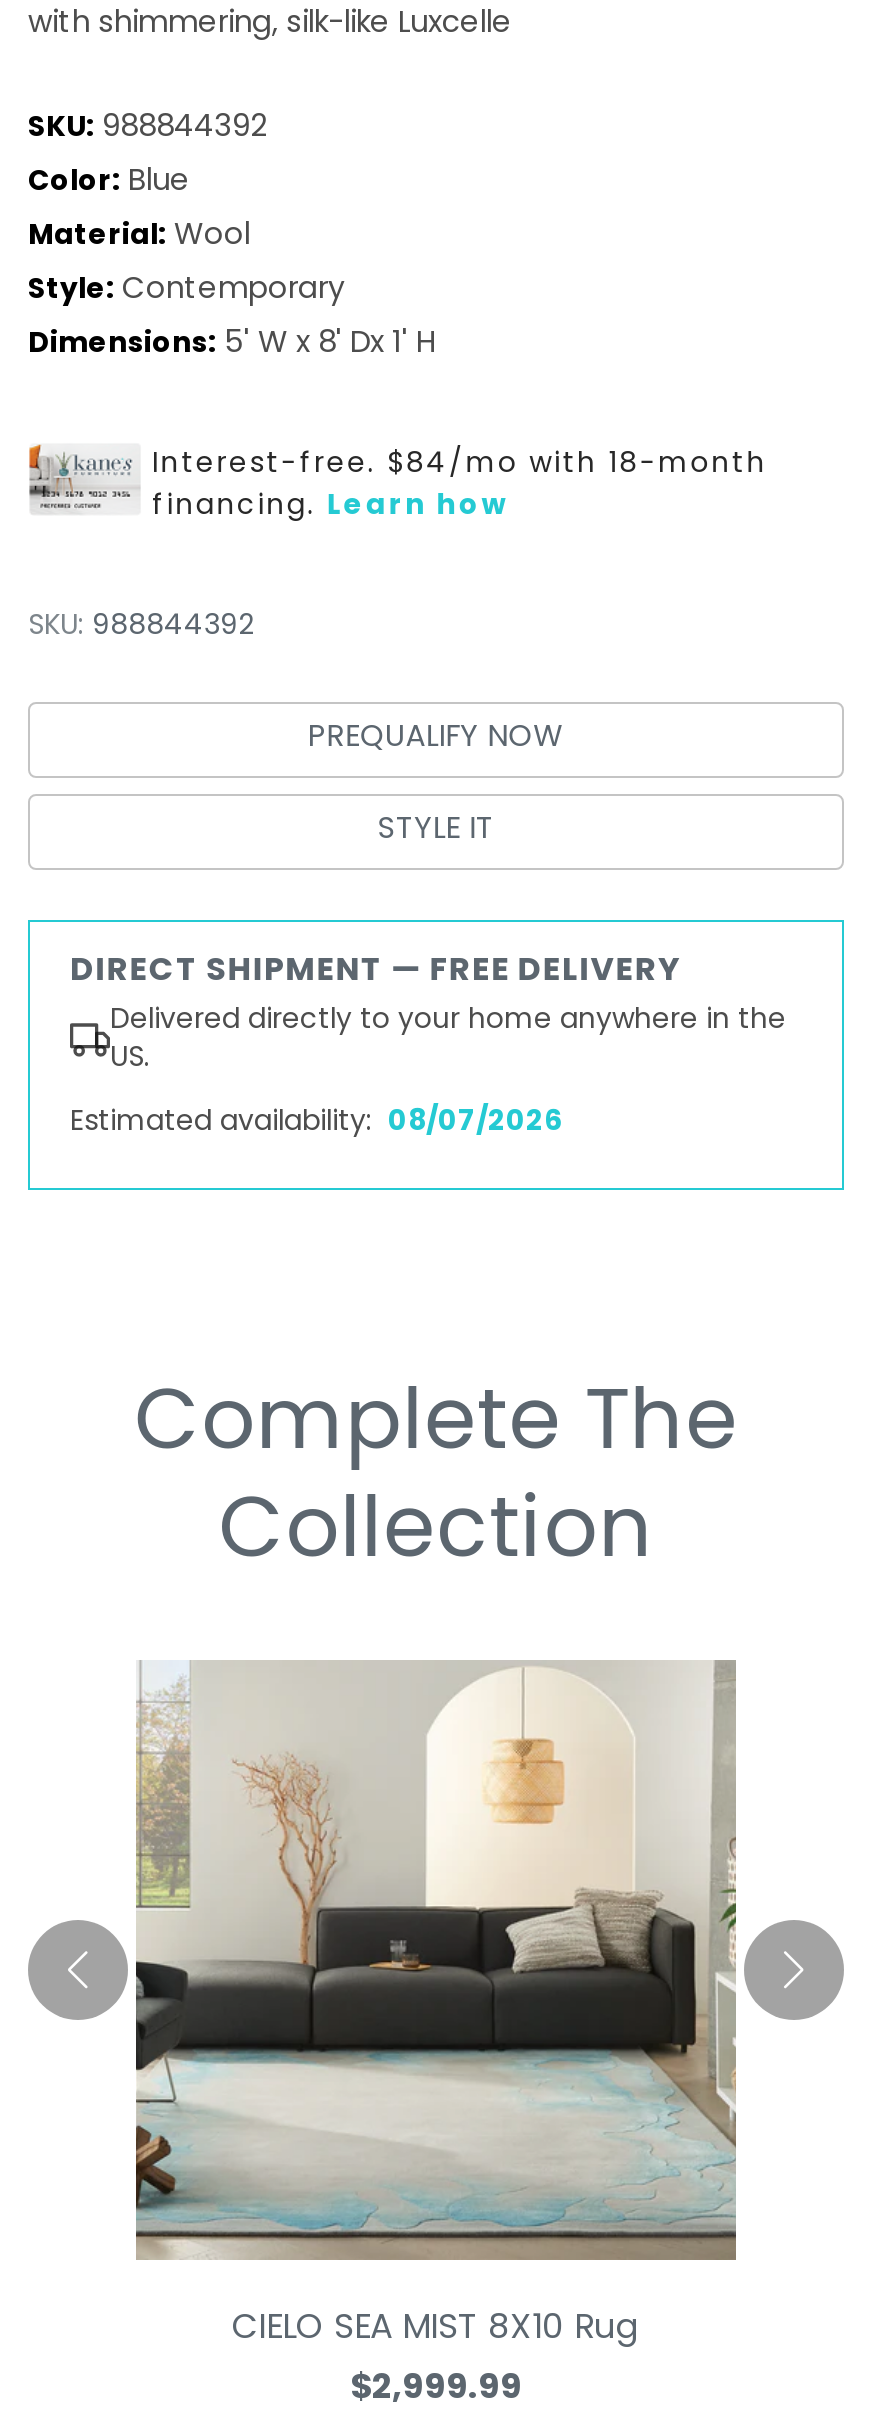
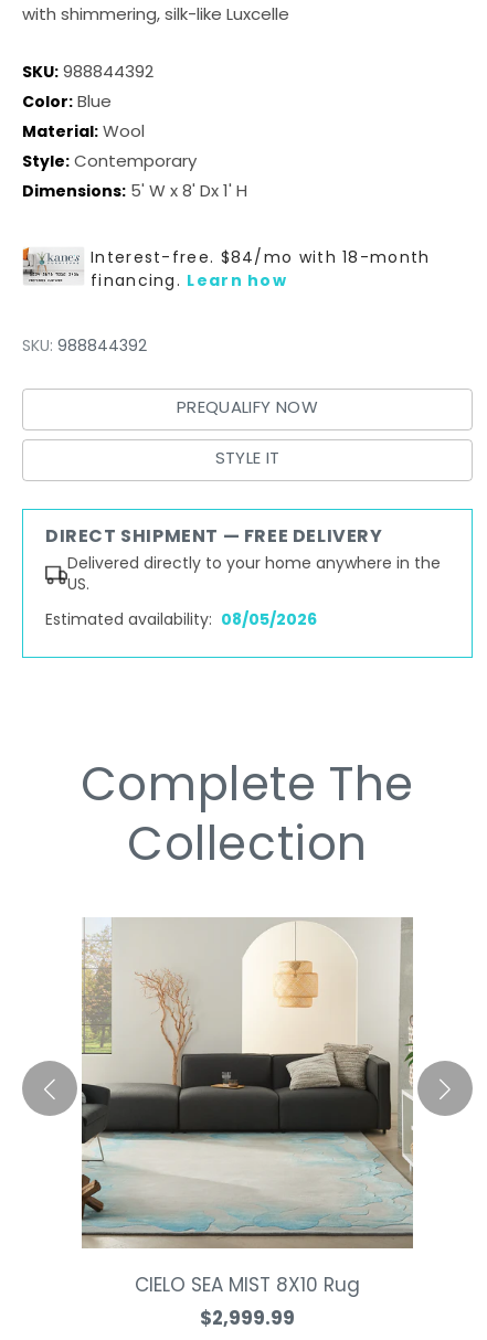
- Estimated availability: 08/07/2026
+ Estimated availability: 08/05/2026
